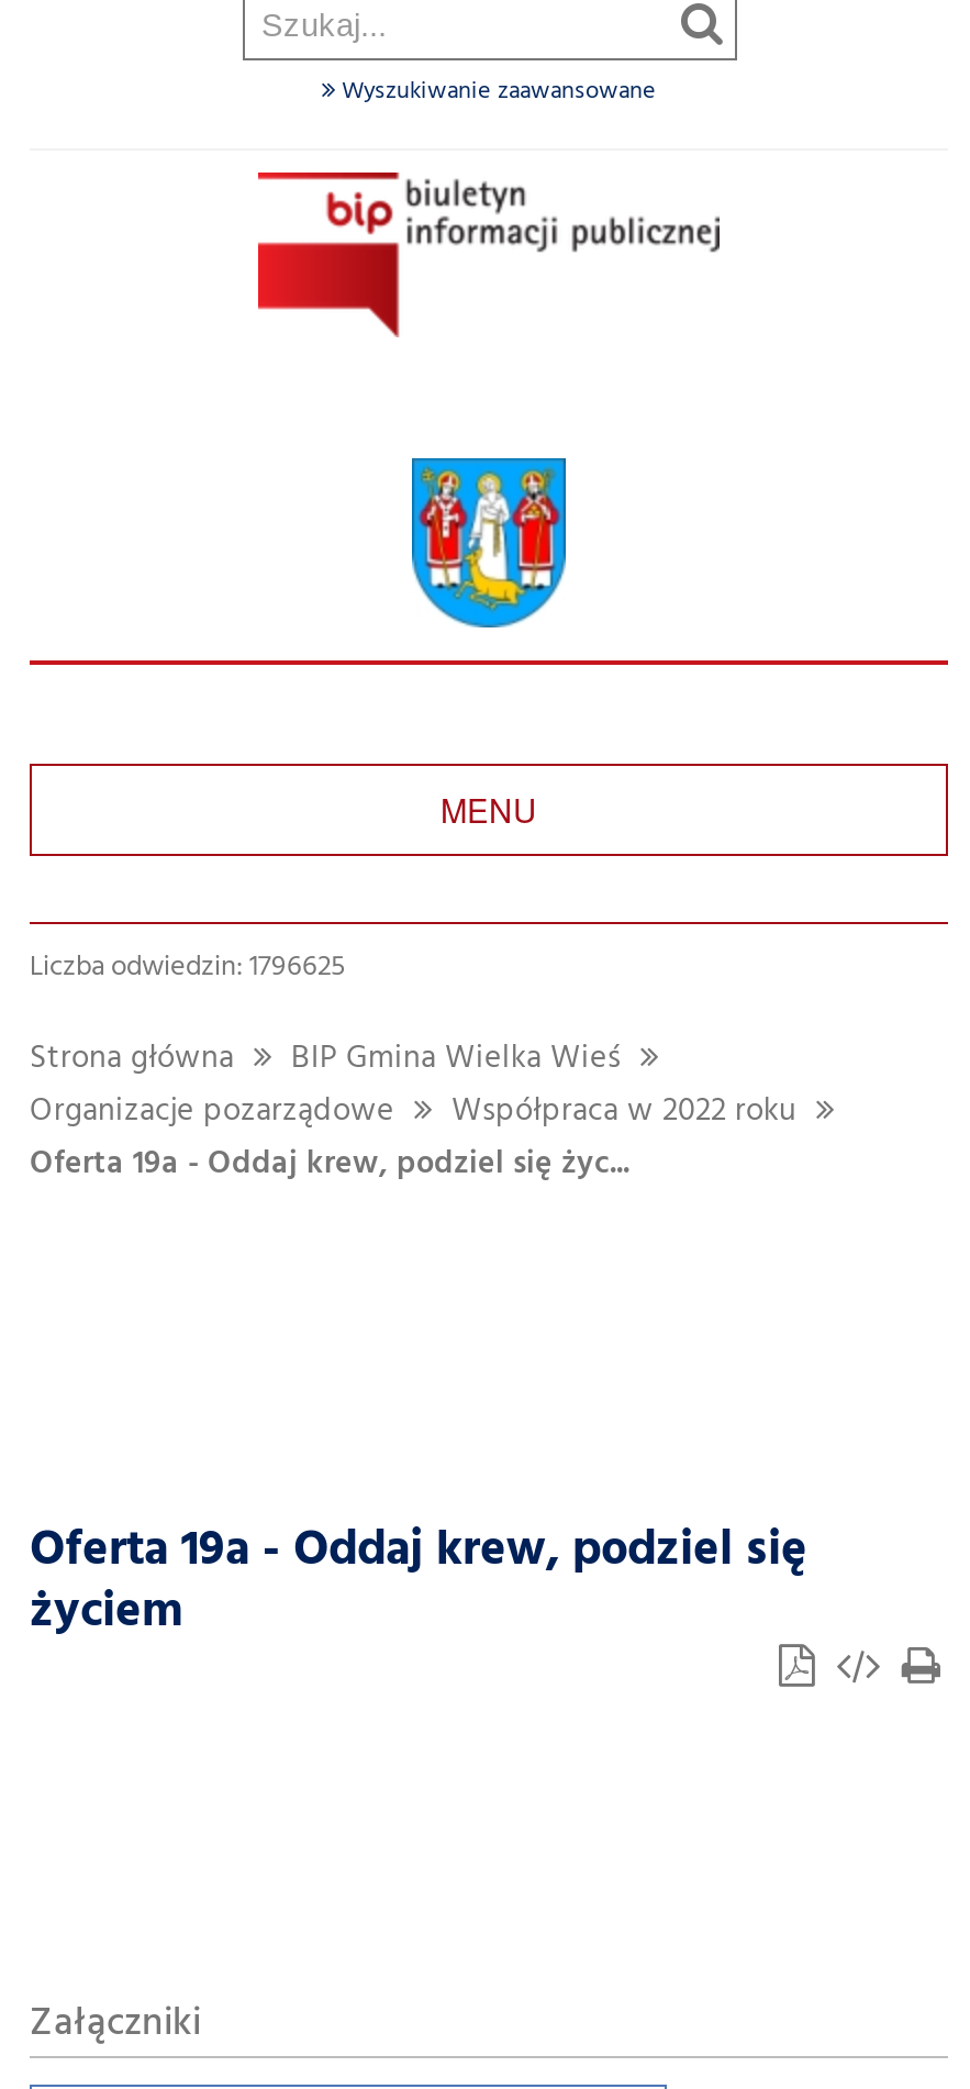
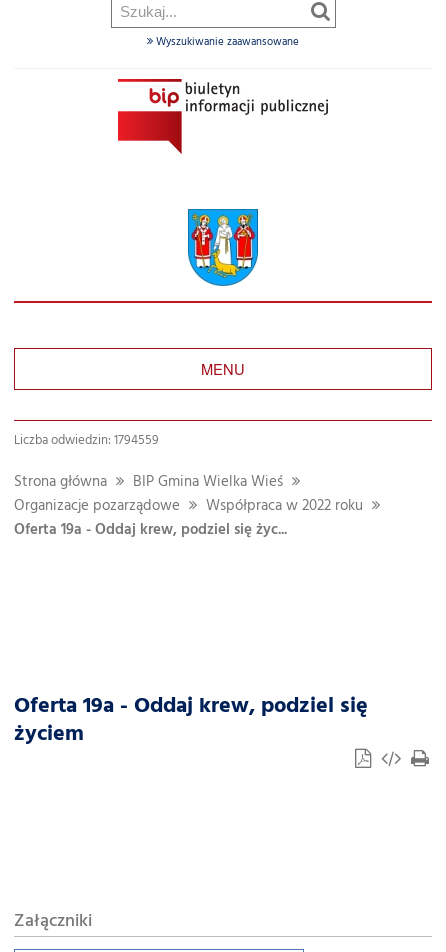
- Liczba odwiedzin: 1796625
+ Liczba odwiedzin: 1794559
